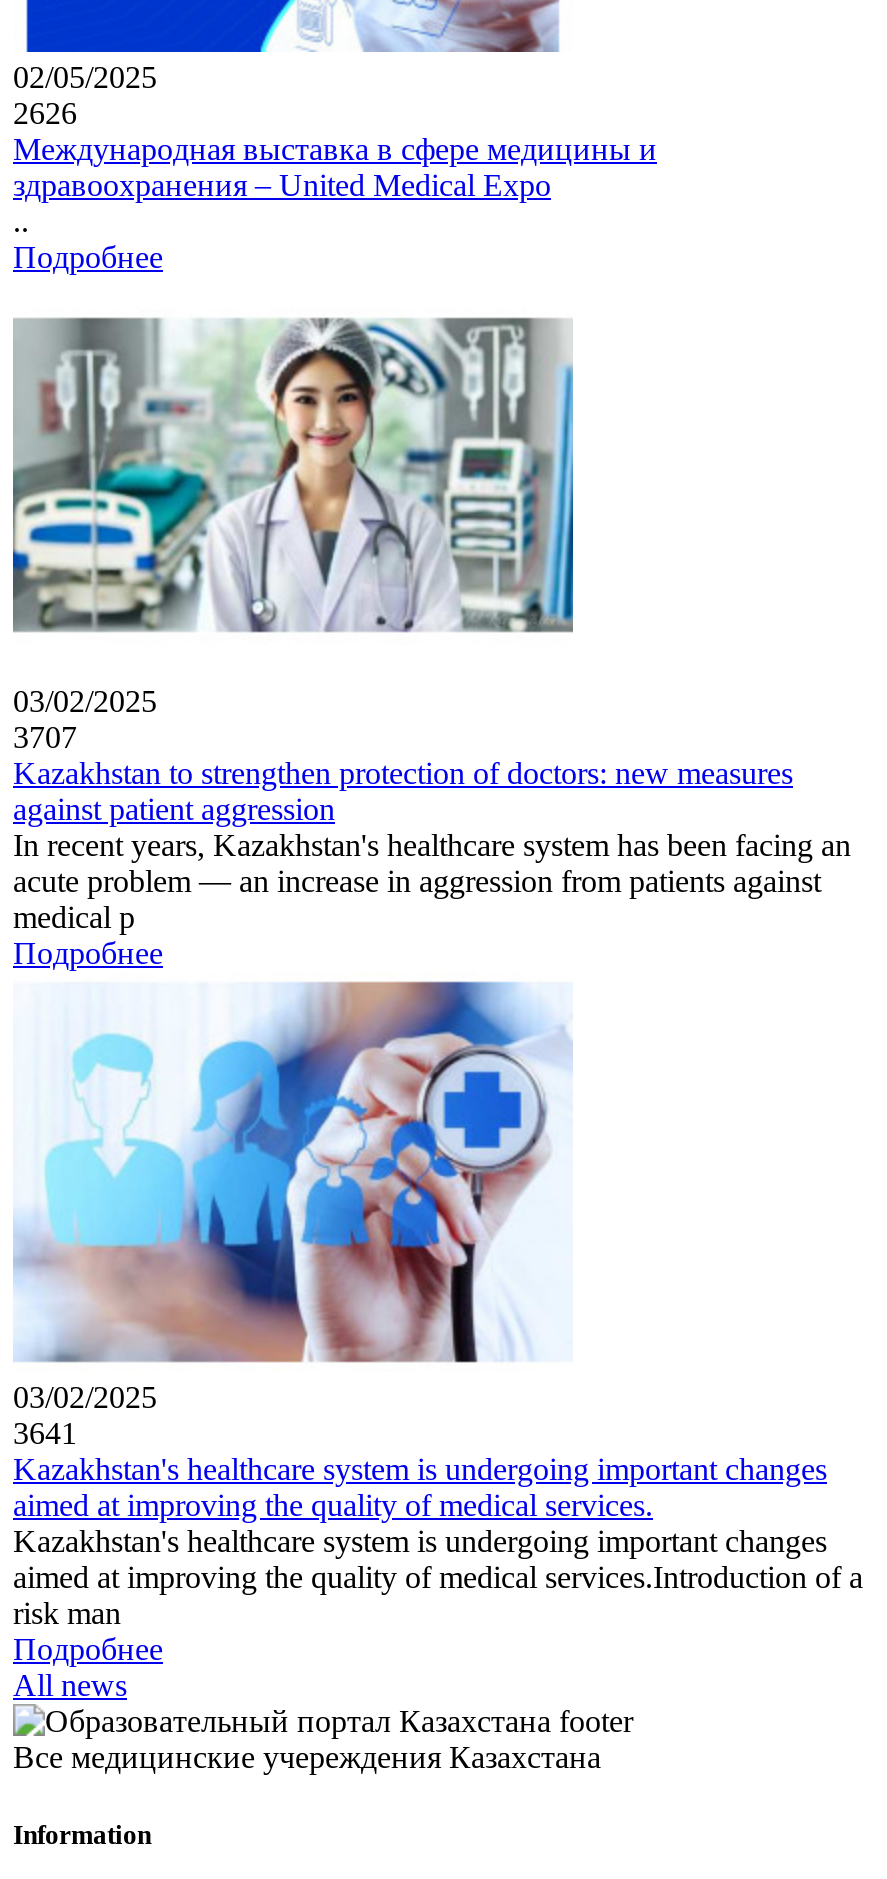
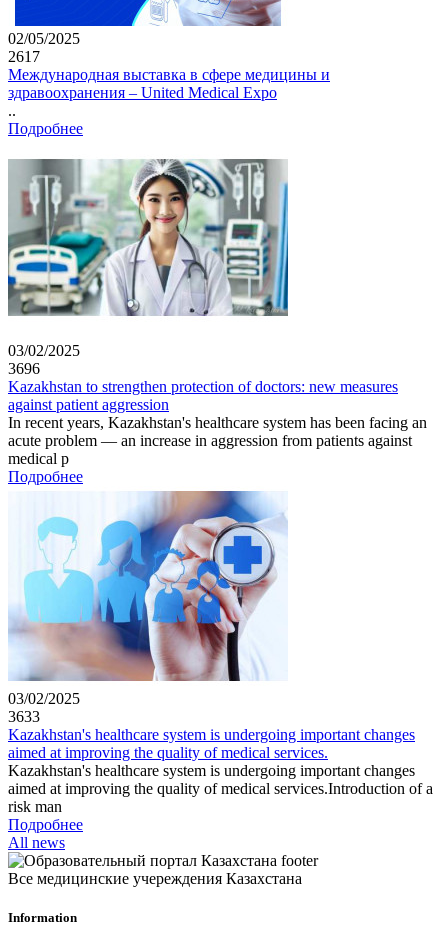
- 2626
+ 2617

- 3707
+ 3696

- 3641
+ 3633
